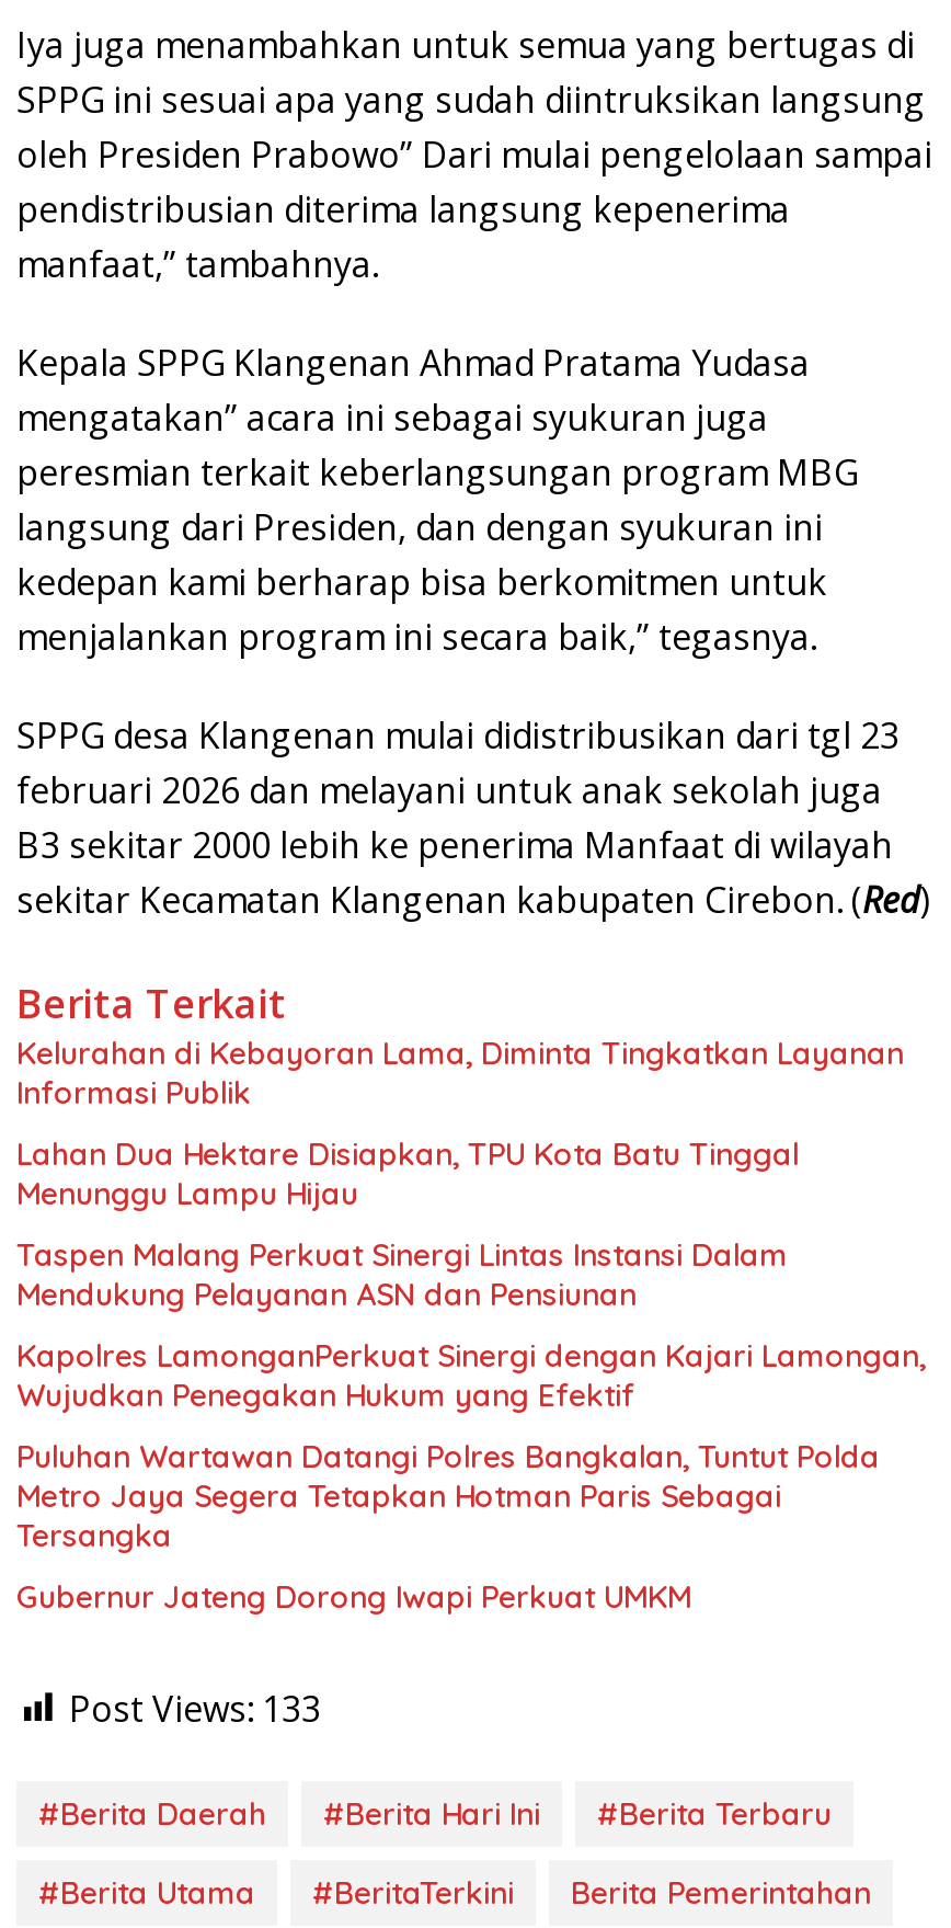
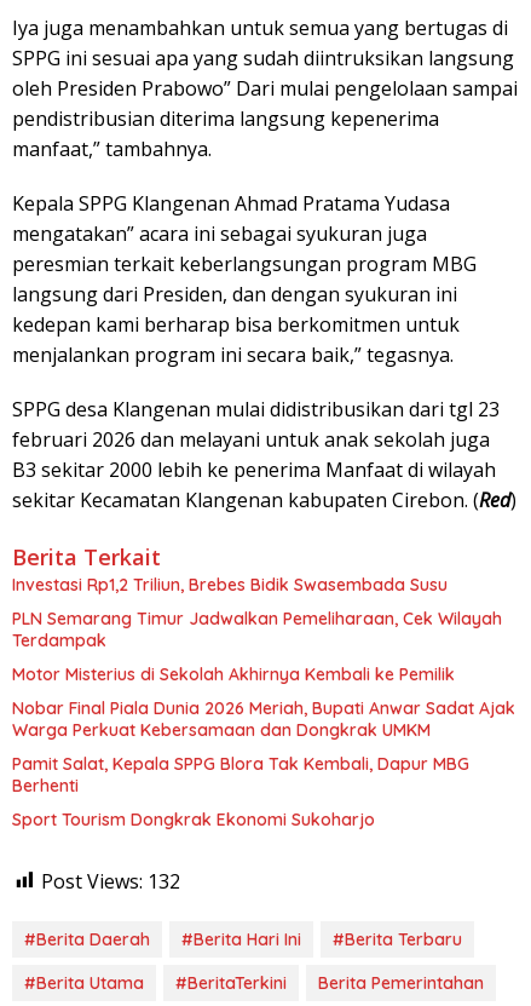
- Kelurahan di Kebayoran Lama, Diminta Tingkatkan Layanan
- Informasi Publik
+ Investasi Rp1,2 Triliun, Brebes Bidik Swasembada Susu

- Lahan Dua Hektare Disiapkan, TPU Kota Batu Tinggal
- Menunggu Lampu Hijau
+ PLN Semarang Timur Jadwalkan Pemeliharaan, Cek Wilayah
+ Terdampak

- Taspen Malang Perkuat Sinergi Lintas Instansi Dalam
- Mendukung Pelayanan ASN dan Pensiunan
+ Motor Misterius di Sekolah Akhirnya Kembali ke Pemilik

- Kapolres LamonganPerkuat Sinergi dengan Kajari Lamongan,
- Wujudkan Penegakan Hukum yang Efektif
+ Nobar Final Piala Dunia 2026 Meriah, Bupati Anwar Sadat Ajak
+ Warga Perkuat Kebersamaan dan Dongkrak UMKM

- Puluhan Wartawan Datangi Polres Bangkalan, Tuntut Polda
- Metro Jaya Segera Tetapkan Hotman Paris Sebagai
- Tersangka
+ Pamit Salat, Kepala SPPG Blora Tak Kembali, Dapur MBG
+ Berhenti

- Gubernur Jateng Dorong Iwapi Perkuat UMKM
+ Sport Tourism Dongkrak Ekonomi Sukoharjo

- Post Views: 133
+ Post Views: 132
